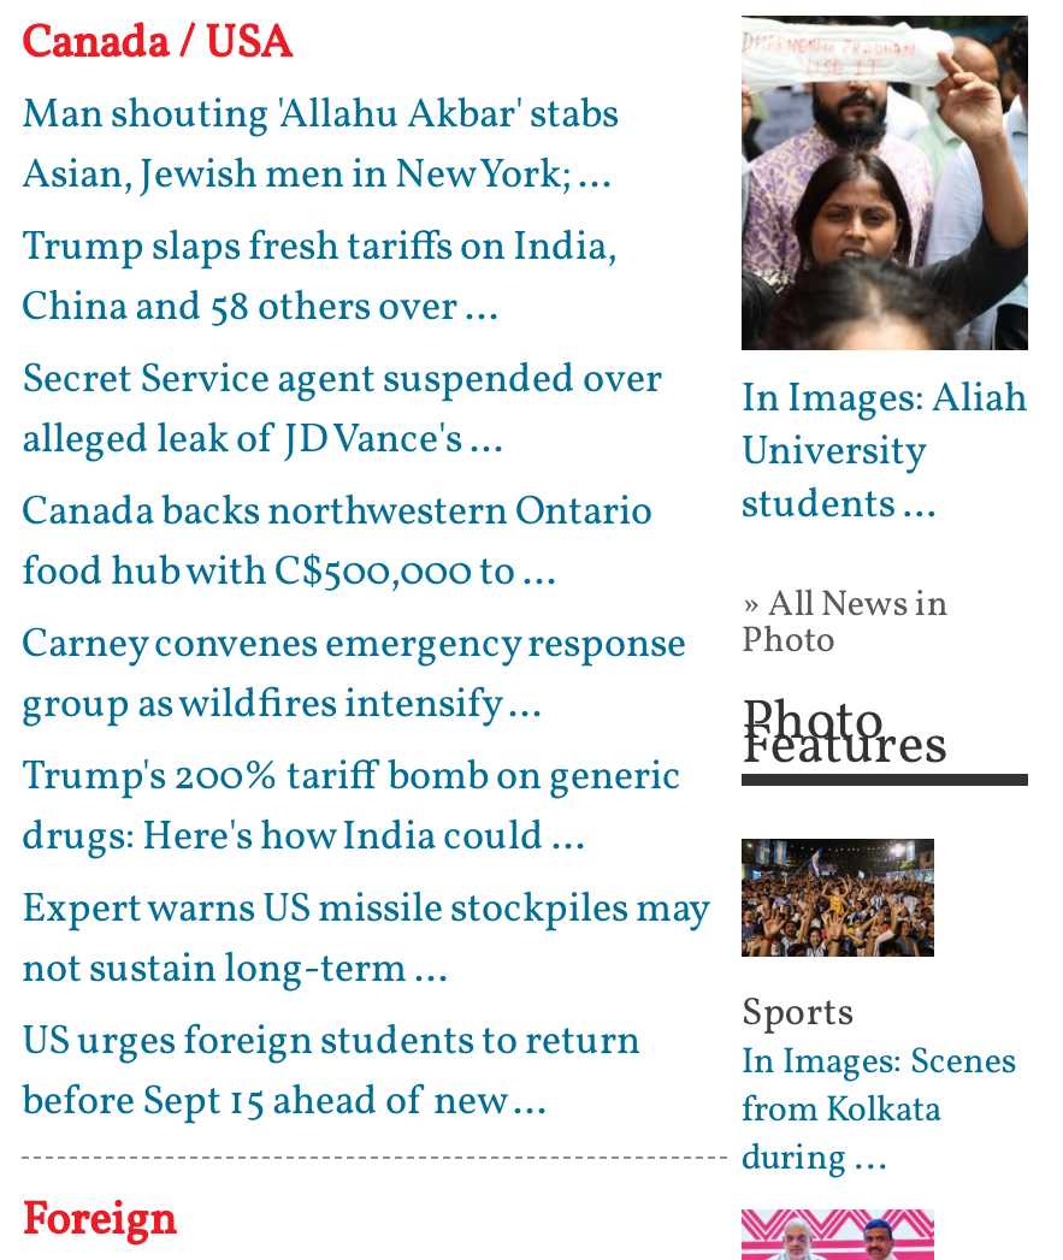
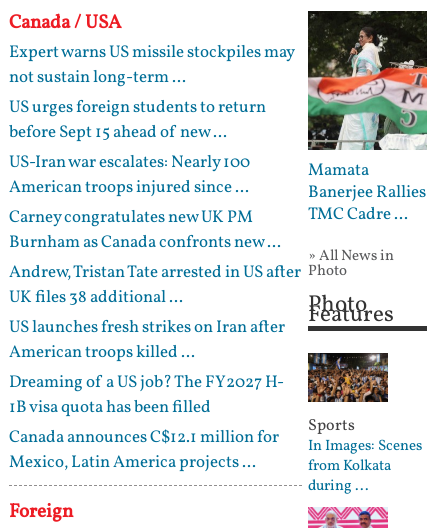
- [image]
- In Images: Aliah
- University
- students ...
+ [image]
+ Mamata
+ Banerjee Rallies
+ TMC Cadre ...

- Man shouting 'Allahu Akbar' stabs
- Asian, Jewish men in New York; ...
- Trump slaps fresh tariffs on India,
- China and 58 others over ...
- Secret Service agent suspended over
- alleged leak of JD Vance's ...
- Canada backs northwestern Ontario
- food hub with C$500,000 to ...
- Carney convenes emergency response
- group as wildfires intensify ...
- Trump's 200% tariff bomb on generic
- drugs: Here's how India could ...

moved up: Expert warns US missile stockpiles may | not sustain long-term ... | US urges foreign students to return | before Sept 15 ahead of new ...

+ US-Iran war escalates: Nearly 100
+ American troops injured since ...
+ Carney congratulates new UK PM
+ Burnham as Canada confronts new ...
+ Andrew, Tristan Tate arrested in US after
+ UK files 38 additional ...
+ US launches fresh strikes on Iran after
+ American troops killed ...
+ Dreaming of a US job? The FY2027 H-
+ 1B visa quota has been filled
+ Canada announces C$12.1 million for
+ Mexico, Latin America projects ...
